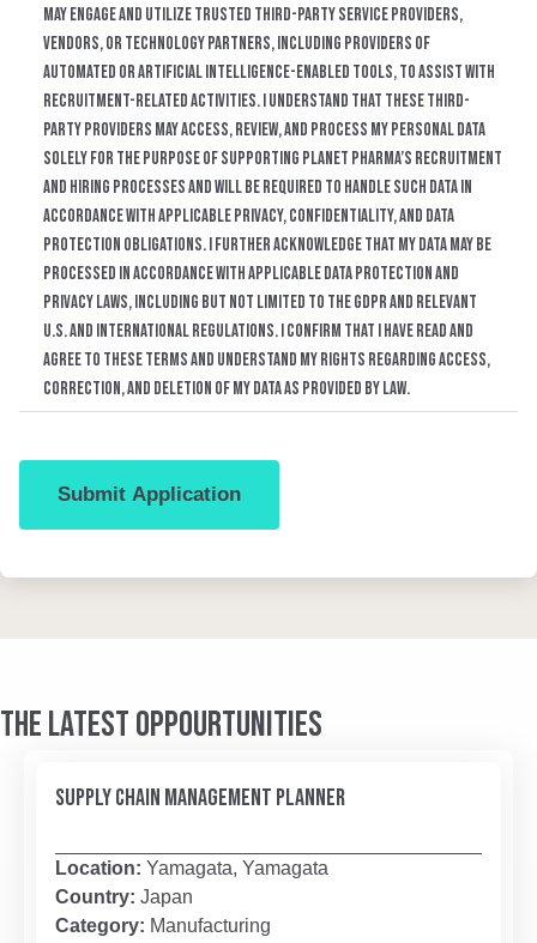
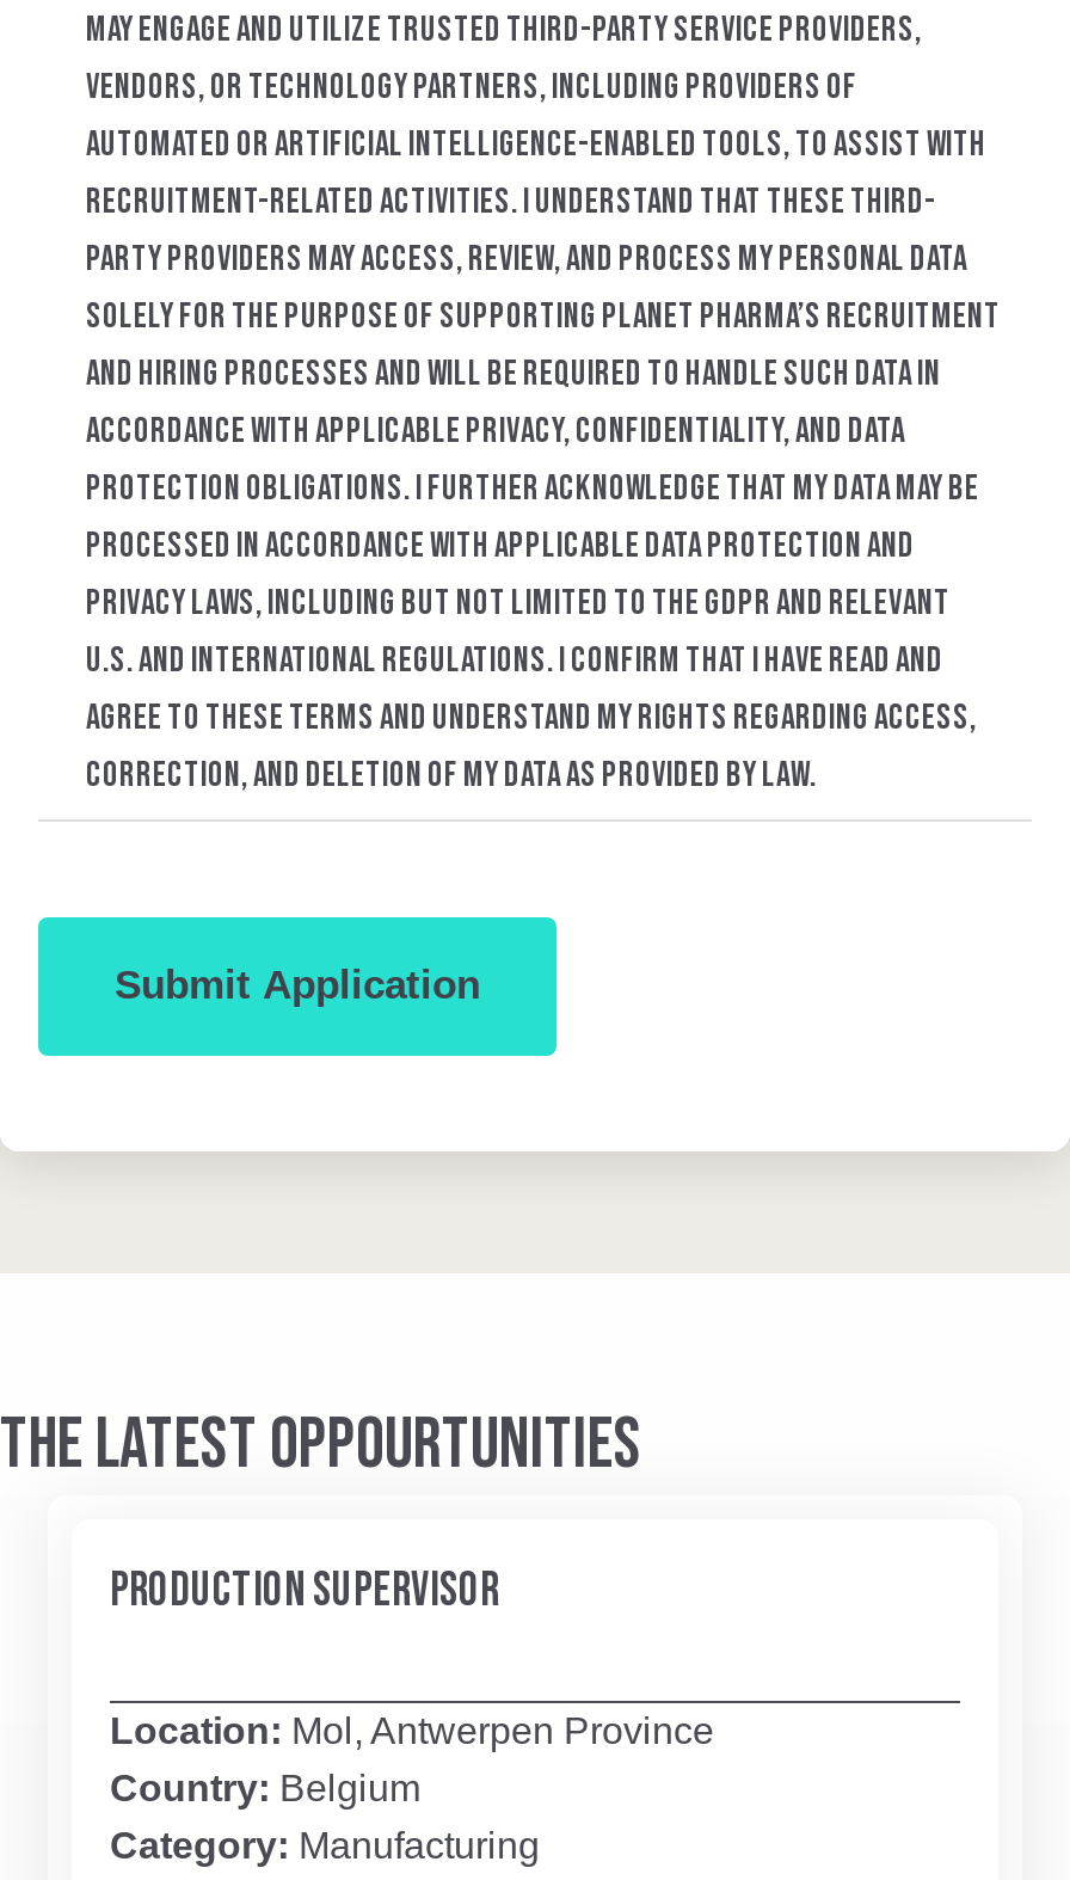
- SUPPLY CHAIN MANAGEMENT PLANNER
+ PRODUCTION SUPERVISOR

- Location: Yamagata, Yamagata
- Country: Japan
+ Location: Mol, Antwerpen Province
+ Country: Belgium
